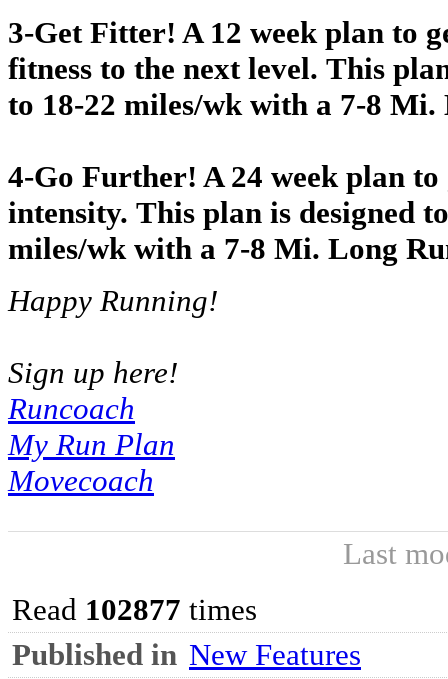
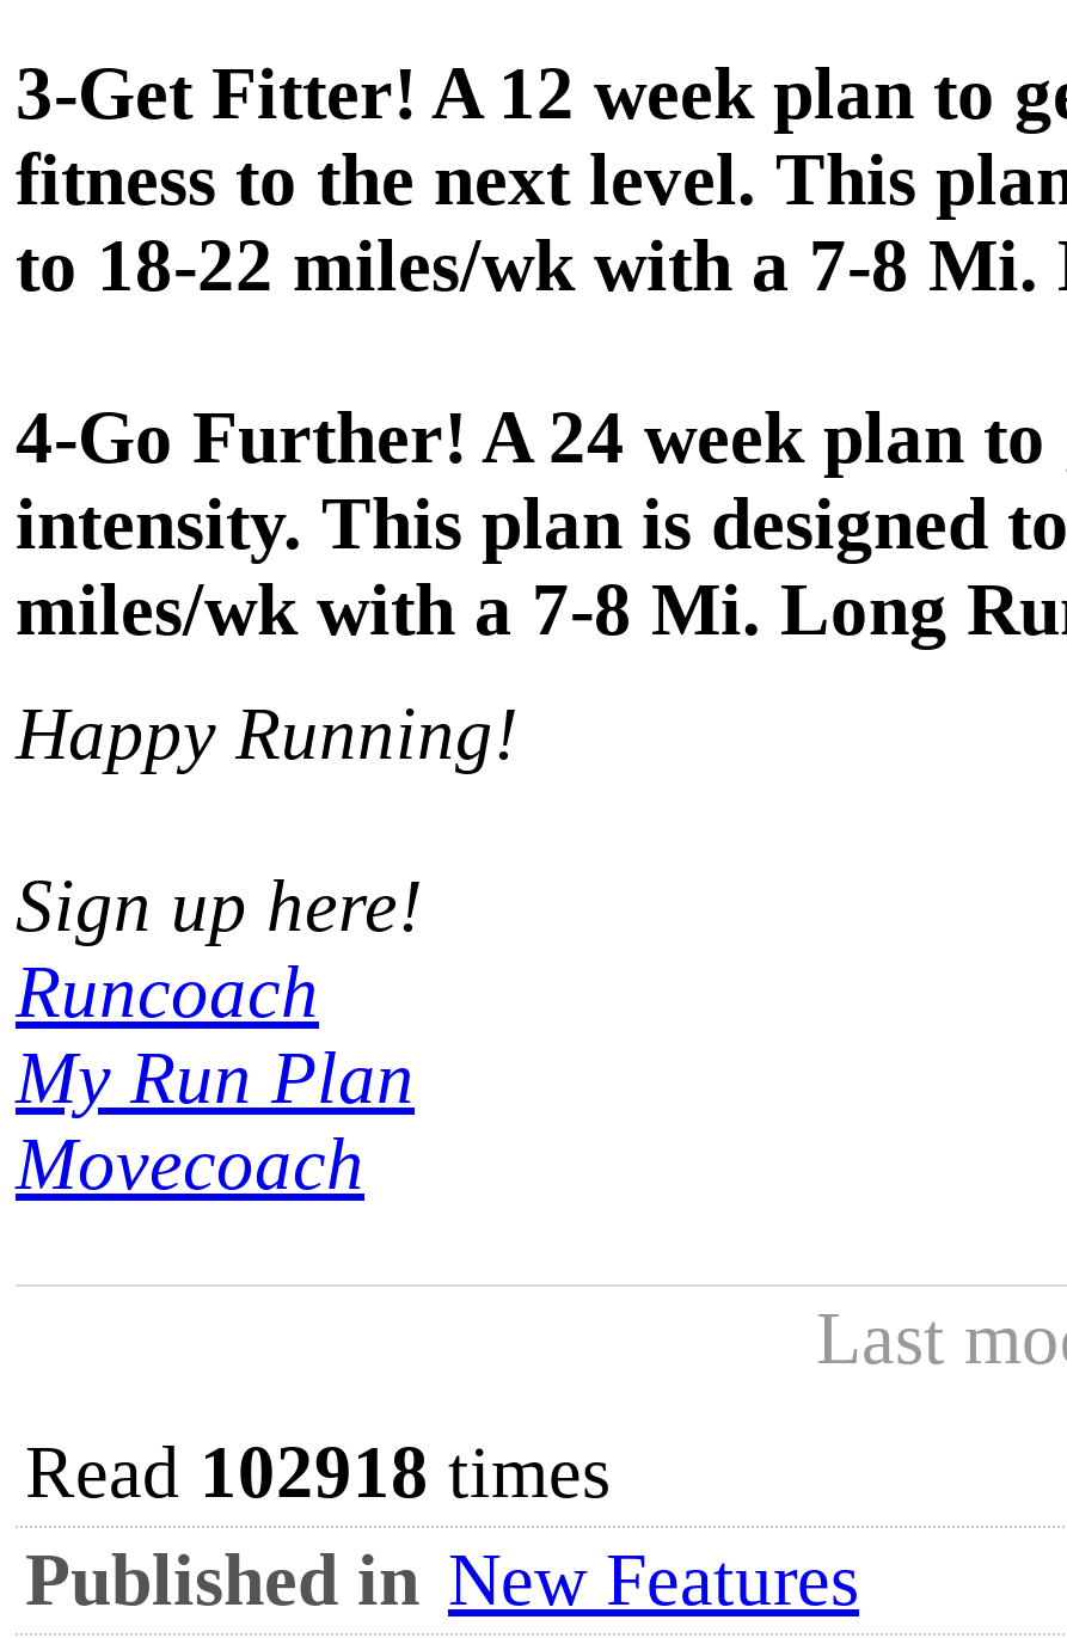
- Read 102877 times
+ Read 102918 times
